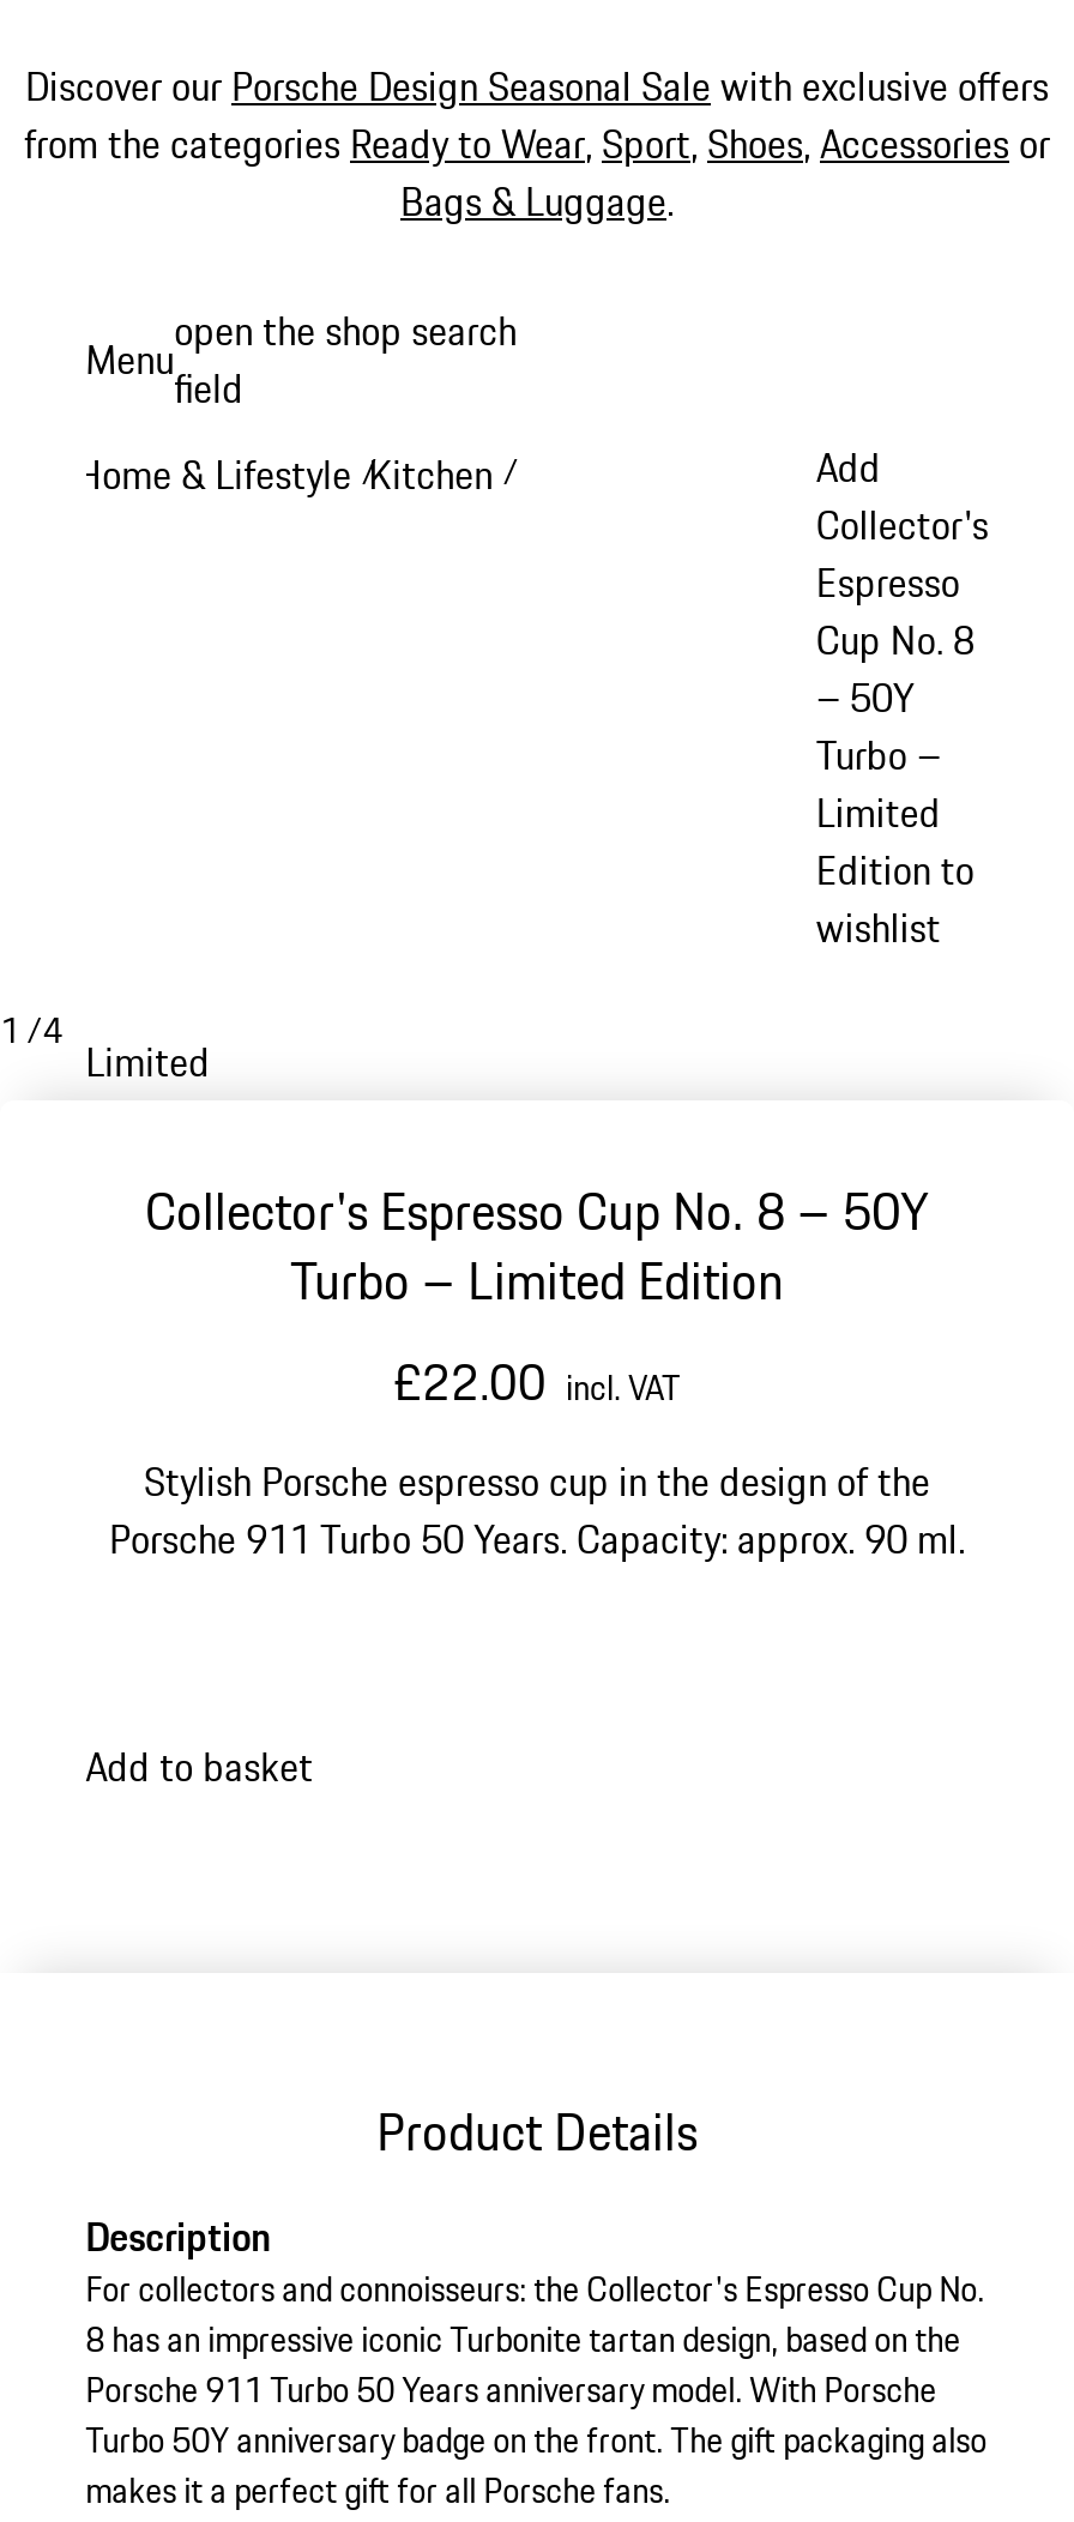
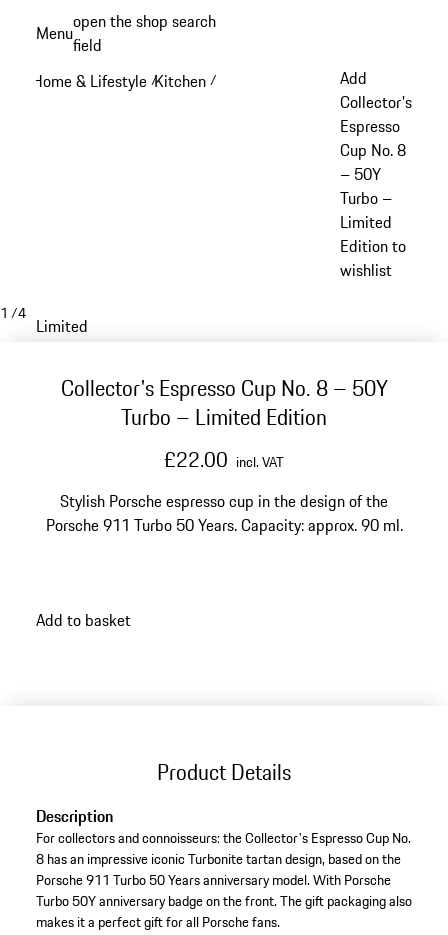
- Discover our Porsche Design Seasonal Sale with exclusive offers
- from the categories Ready to Wear, Sport, Shoes, Accessories or
- Bags & Luggage.
